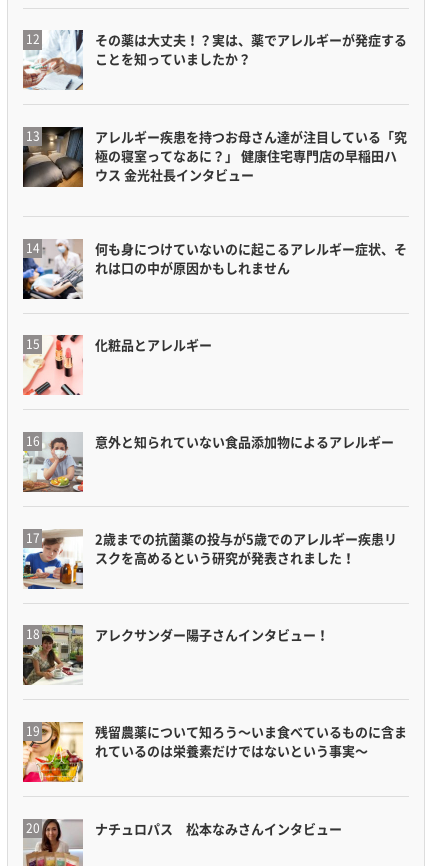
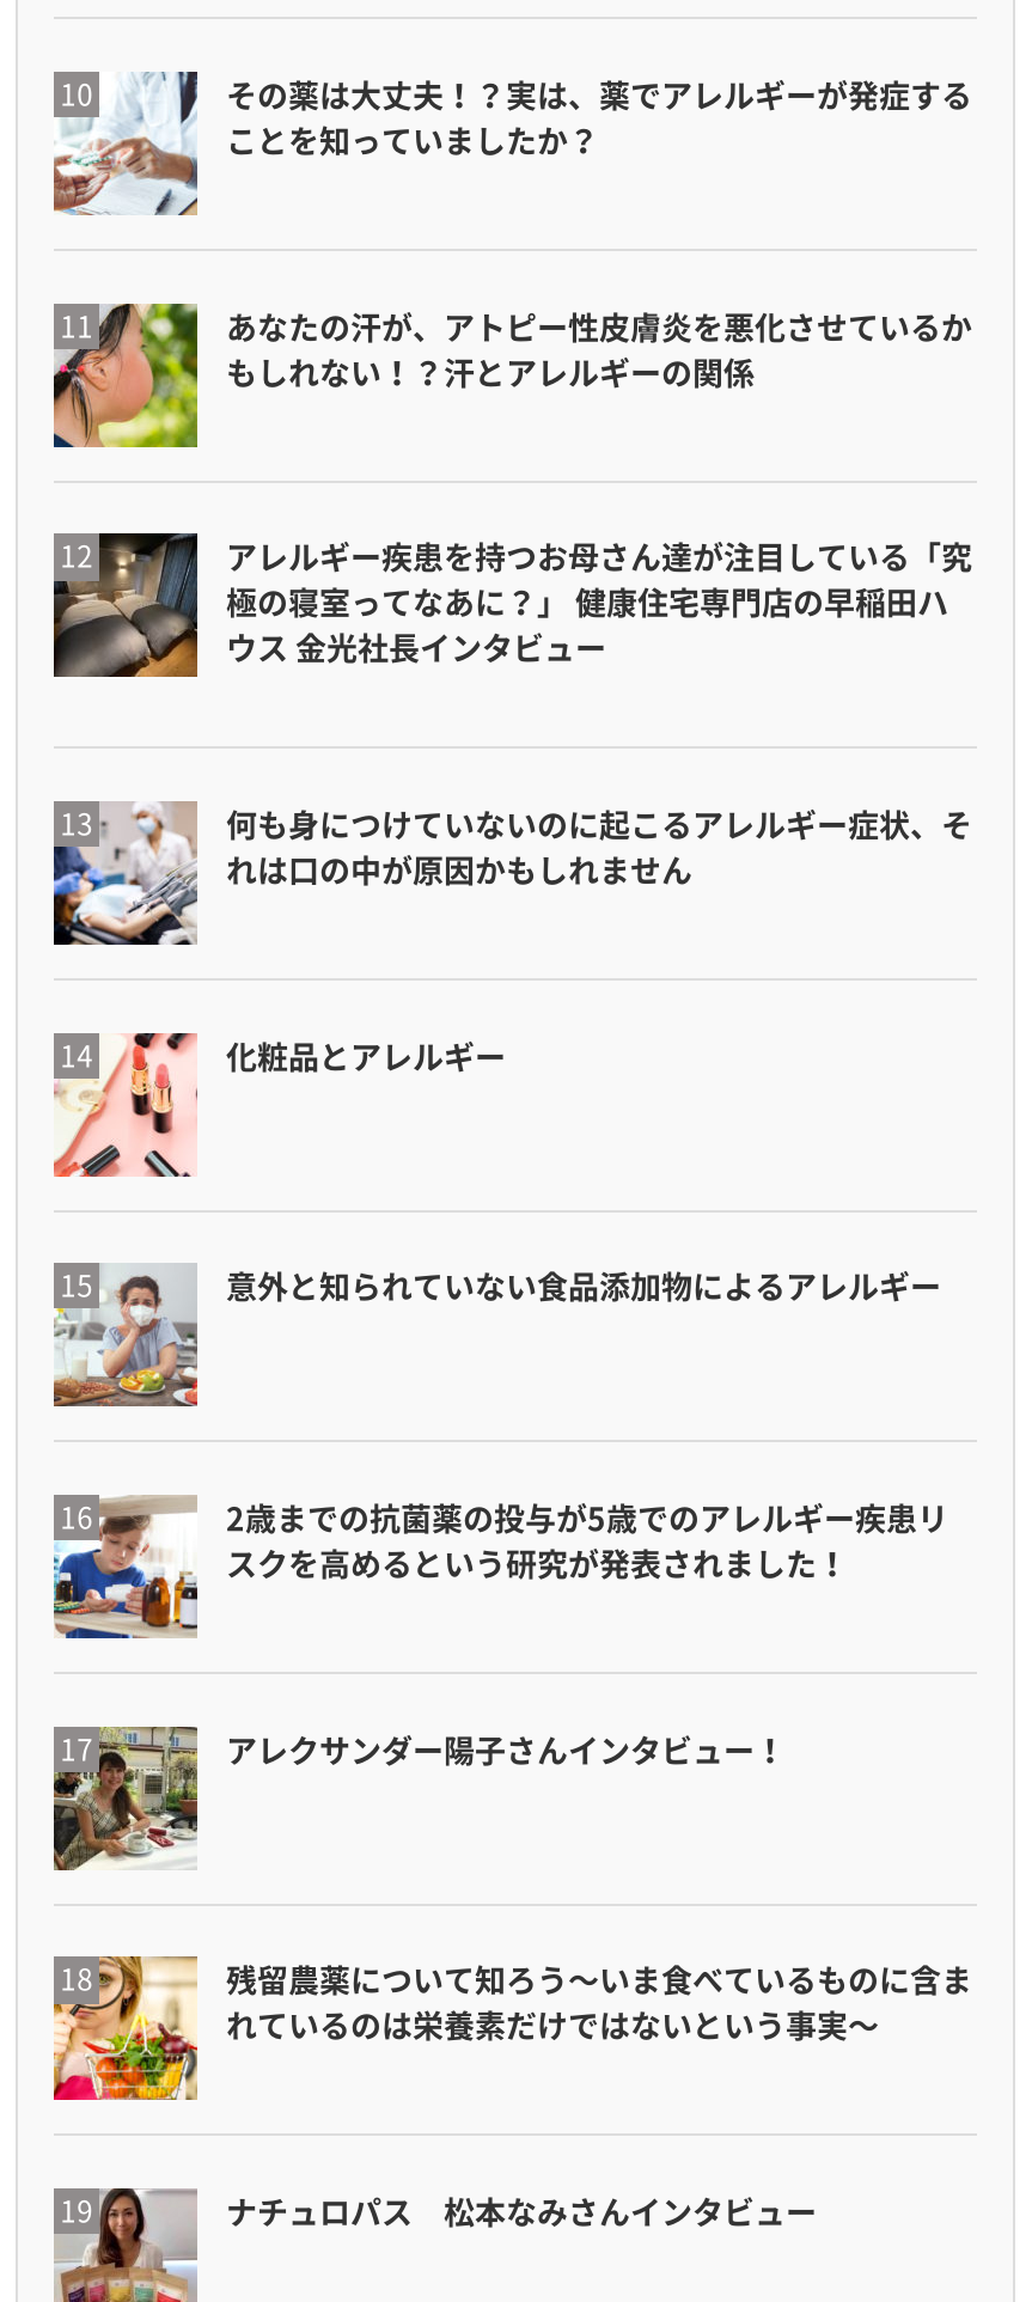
+ [image]
+ あなたの汗が、アトピー性皮膚炎を悪化させているか
+ もしれない！？汗とアレルギーの関係
